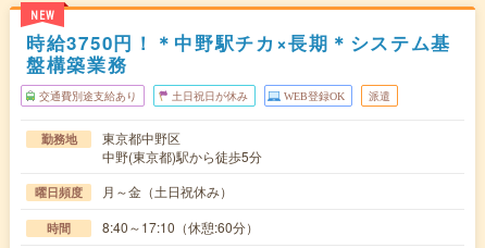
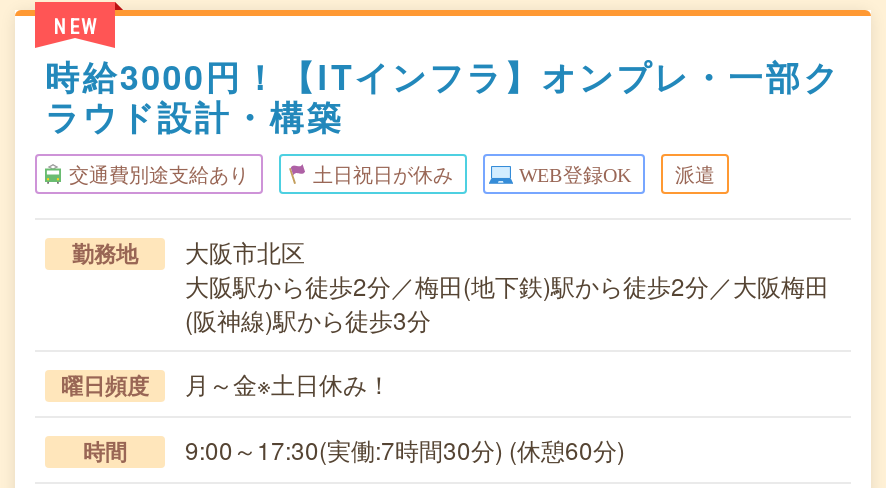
- 時給3750円！＊中野駅チカ×長期＊システム基
- 盤構築業務
+ 時給3000円！【ITインフラ】オンプレ・一部ク
+ ラウド設計・構築

- 東京都中野区
- 中野(東京都)駅から徒歩5分
+ 大阪市北区
+ 大阪駅から徒歩2分／梅田(地下鉄)駅から徒歩2分／大阪梅田
+ (阪神線)駅から徒歩3分

- 月～金（土日祝休み）
+ 月～金※土日休み！

- 8:40～17:10（休憩:60分）
+ 9:00～17:30(実働:7時間30分) (休憩60分)
